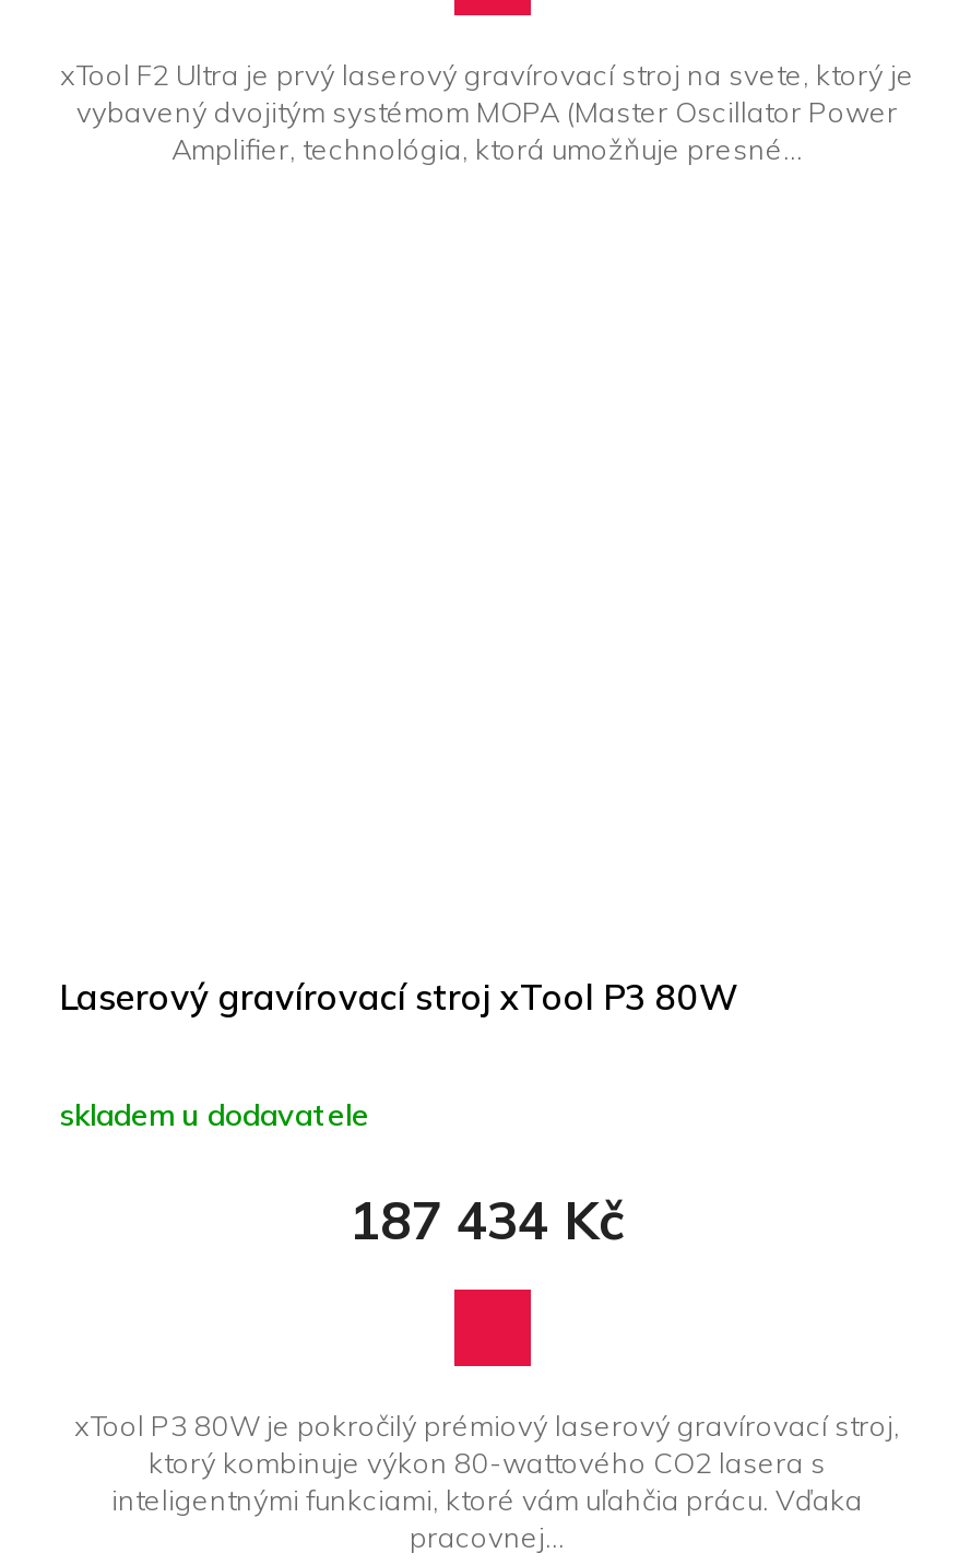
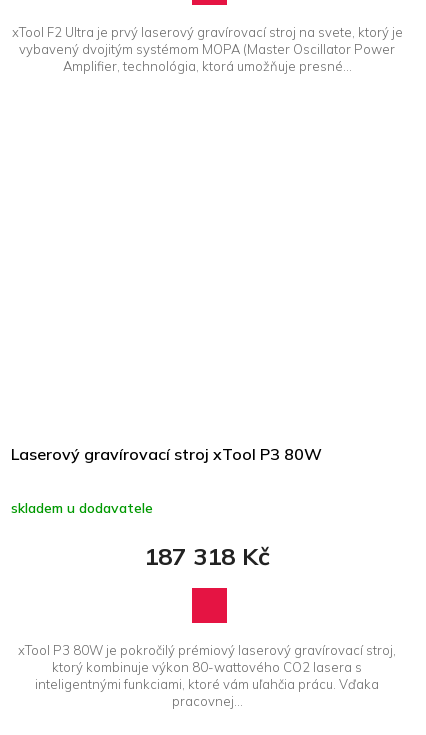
- 187 434 Kč
+ 187 318 Kč
